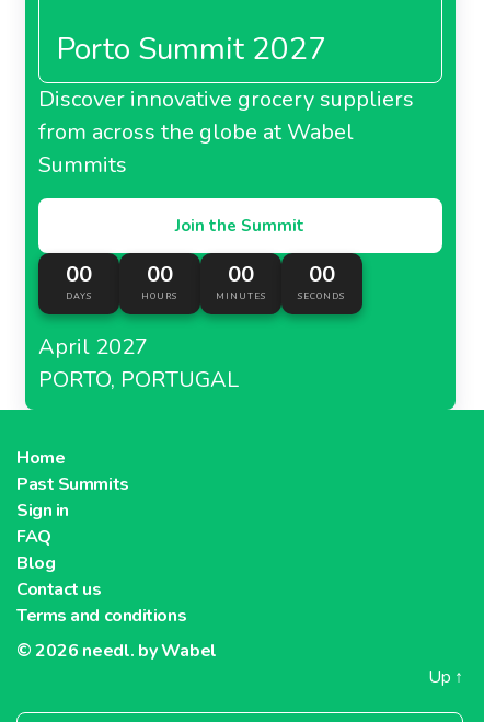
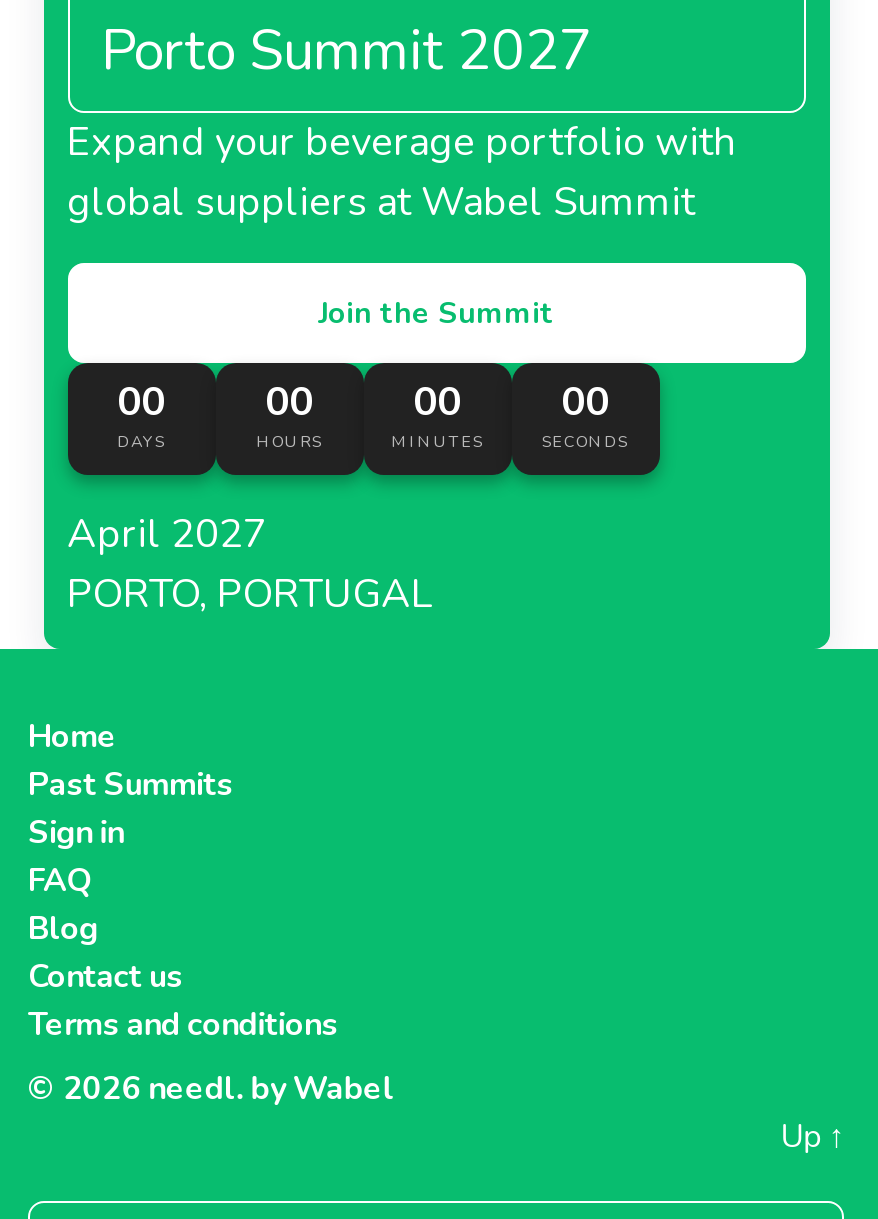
- Discover innovative grocery suppliers
- from across the globe at Wabel
- Summits
+ Expand your beverage portfolio with
+ global suppliers at Wabel Summit
